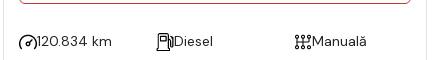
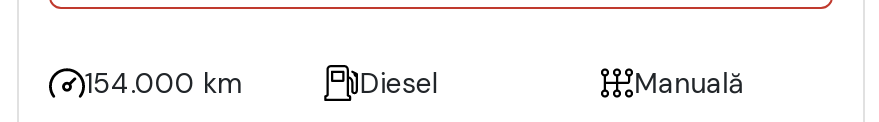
- 120.834 km
+ 154.000 km
